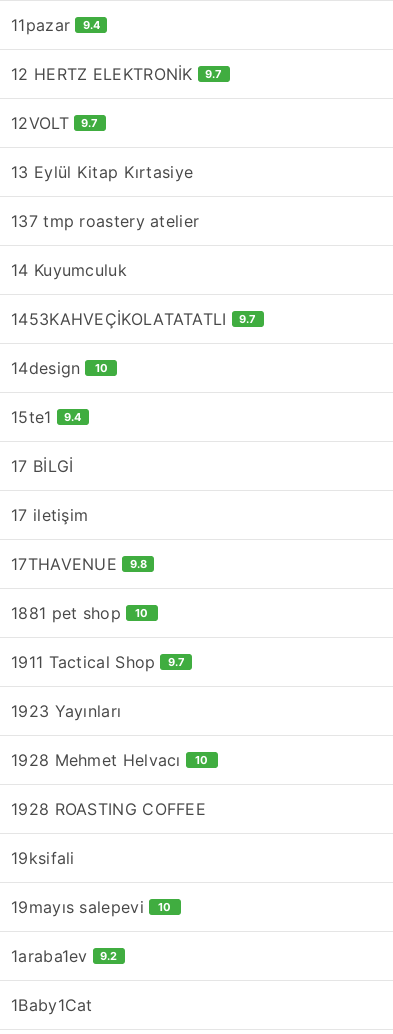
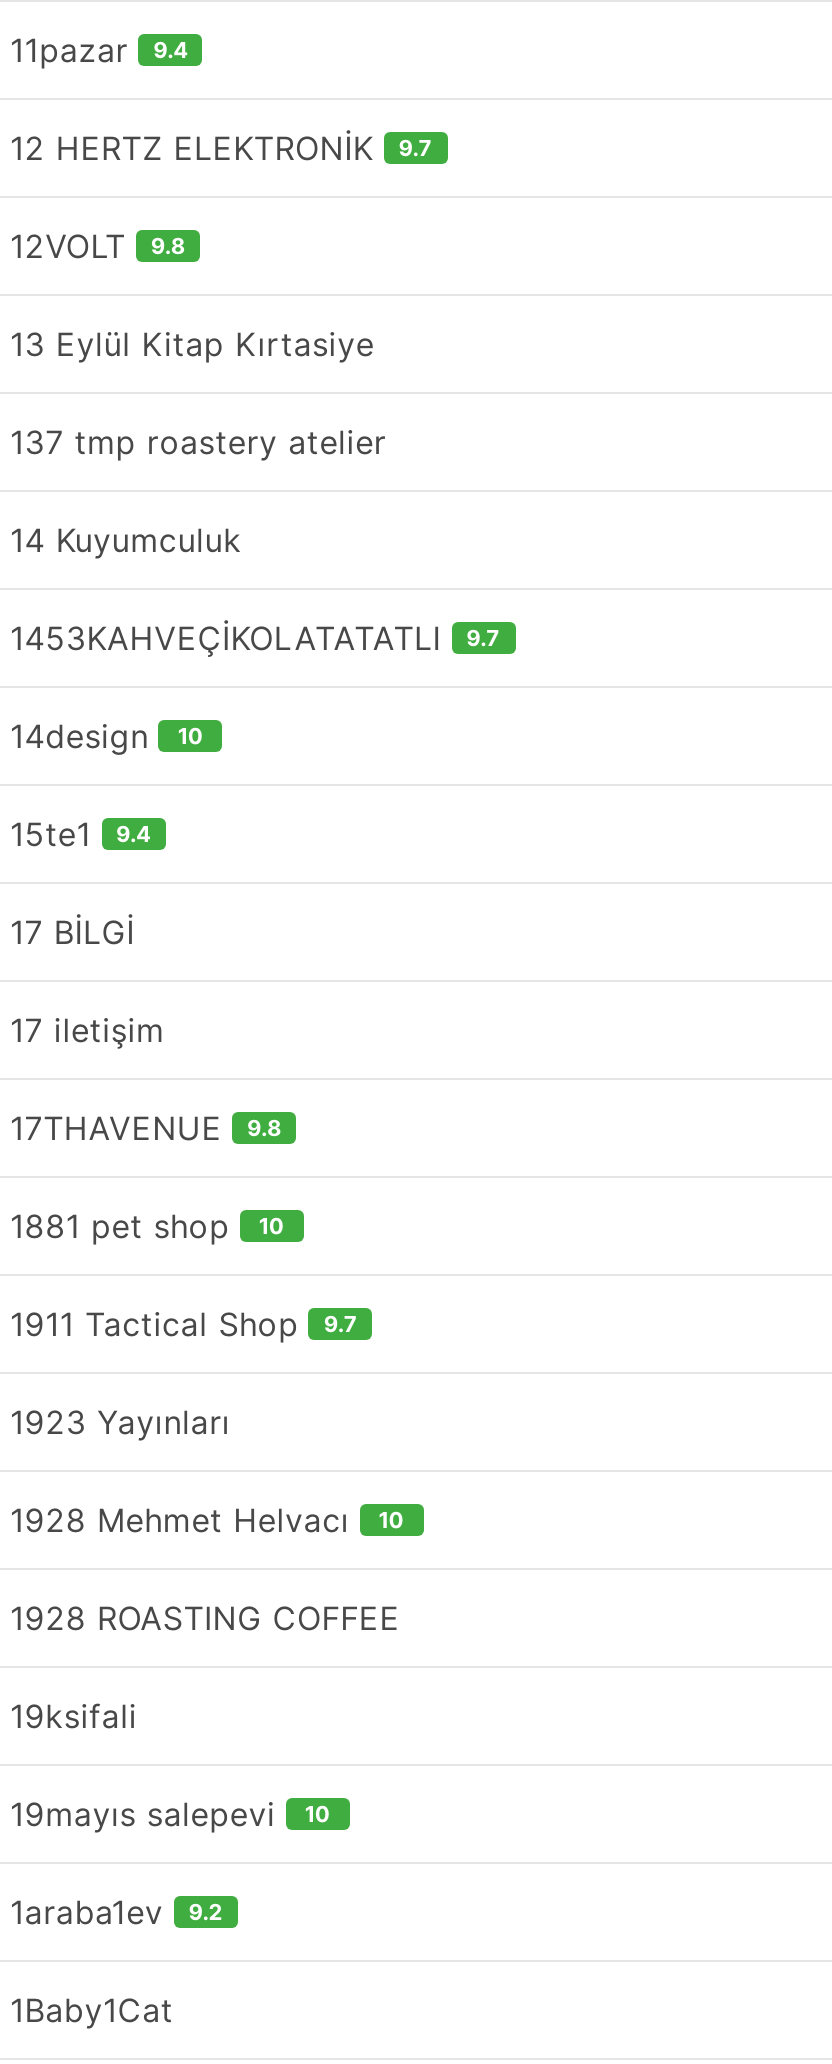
- 12VOLT 9.7
+ 12VOLT 9.8
